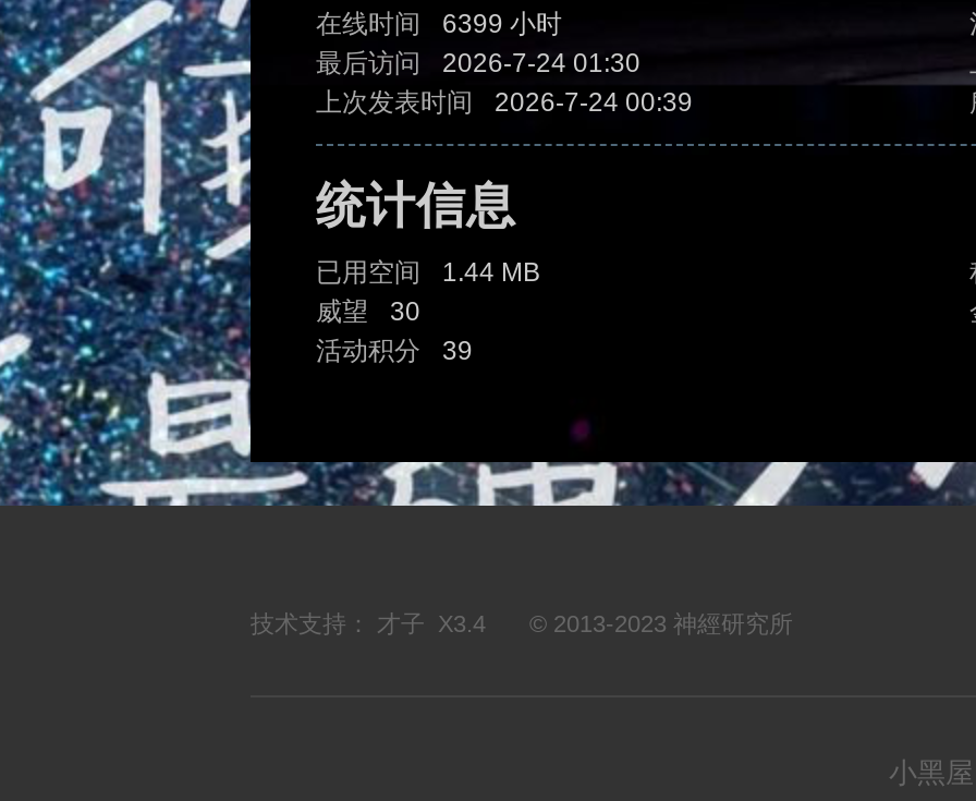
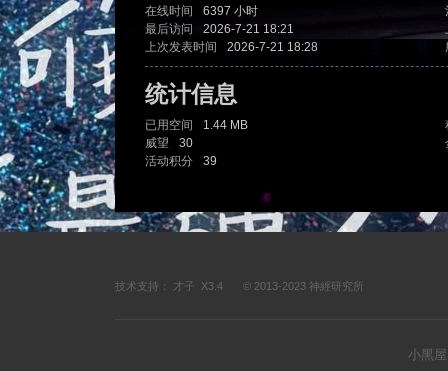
- 在线时间 6399 小时
+ 在线时间 6397 小时

- 最后访问 2026-7-24 01:30
+ 最后访问 2026-7-21 18:21

- 上次发表时间 2026-7-24 00:39
+ 上次发表时间 2026-7-21 18:28
